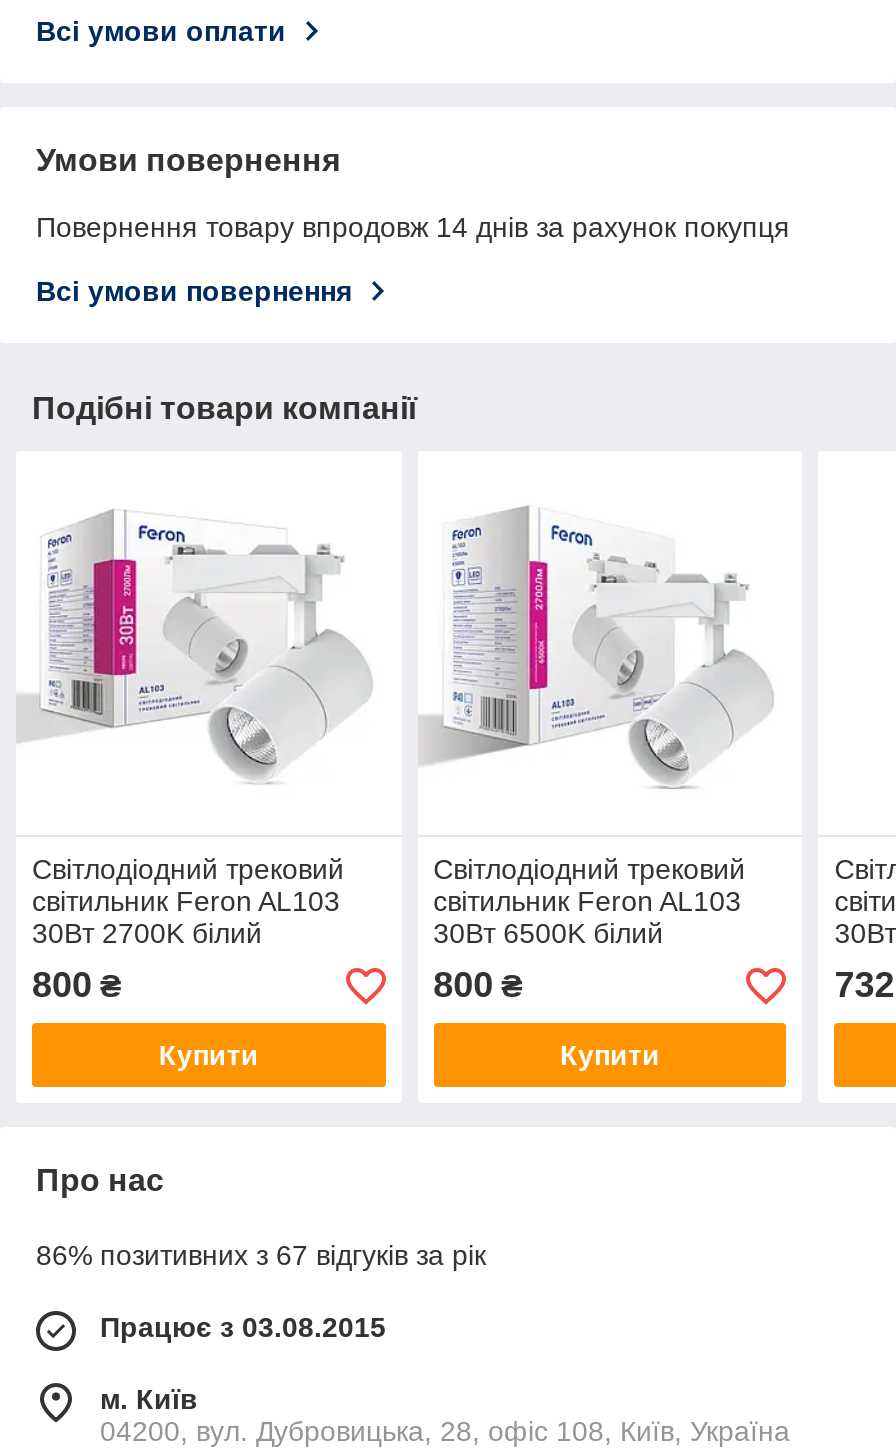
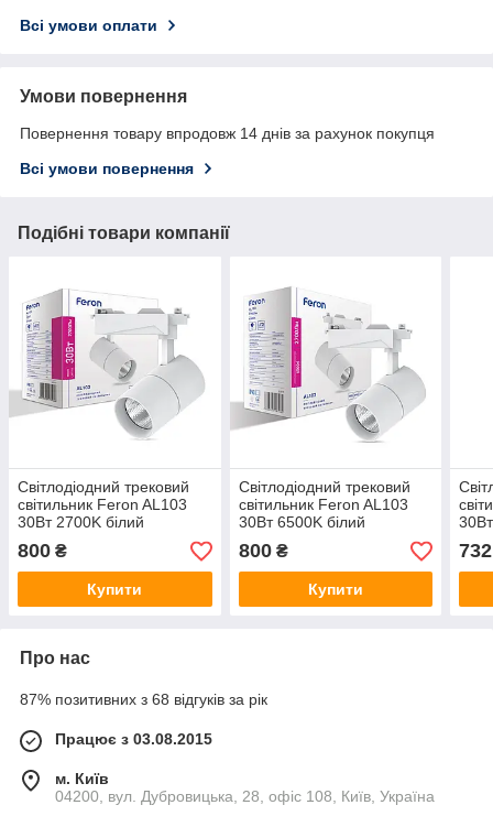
- 86% позитивних з 67 відгуків за рік
+ 87% позитивних з 68 відгуків за рік
